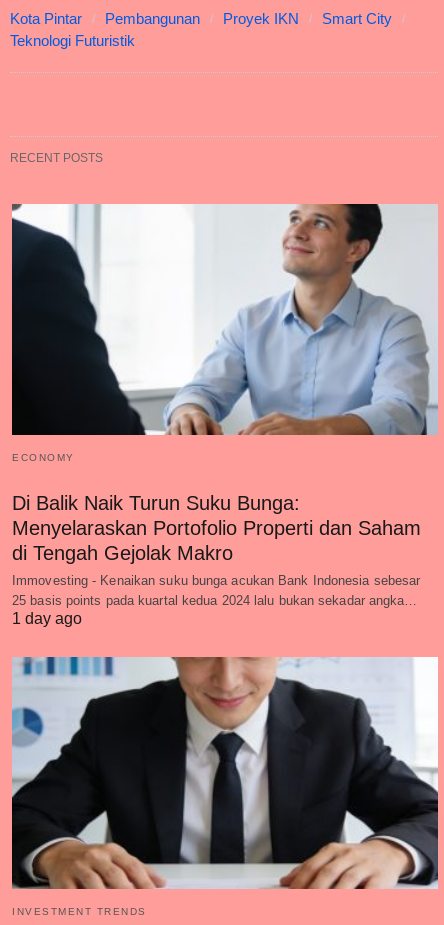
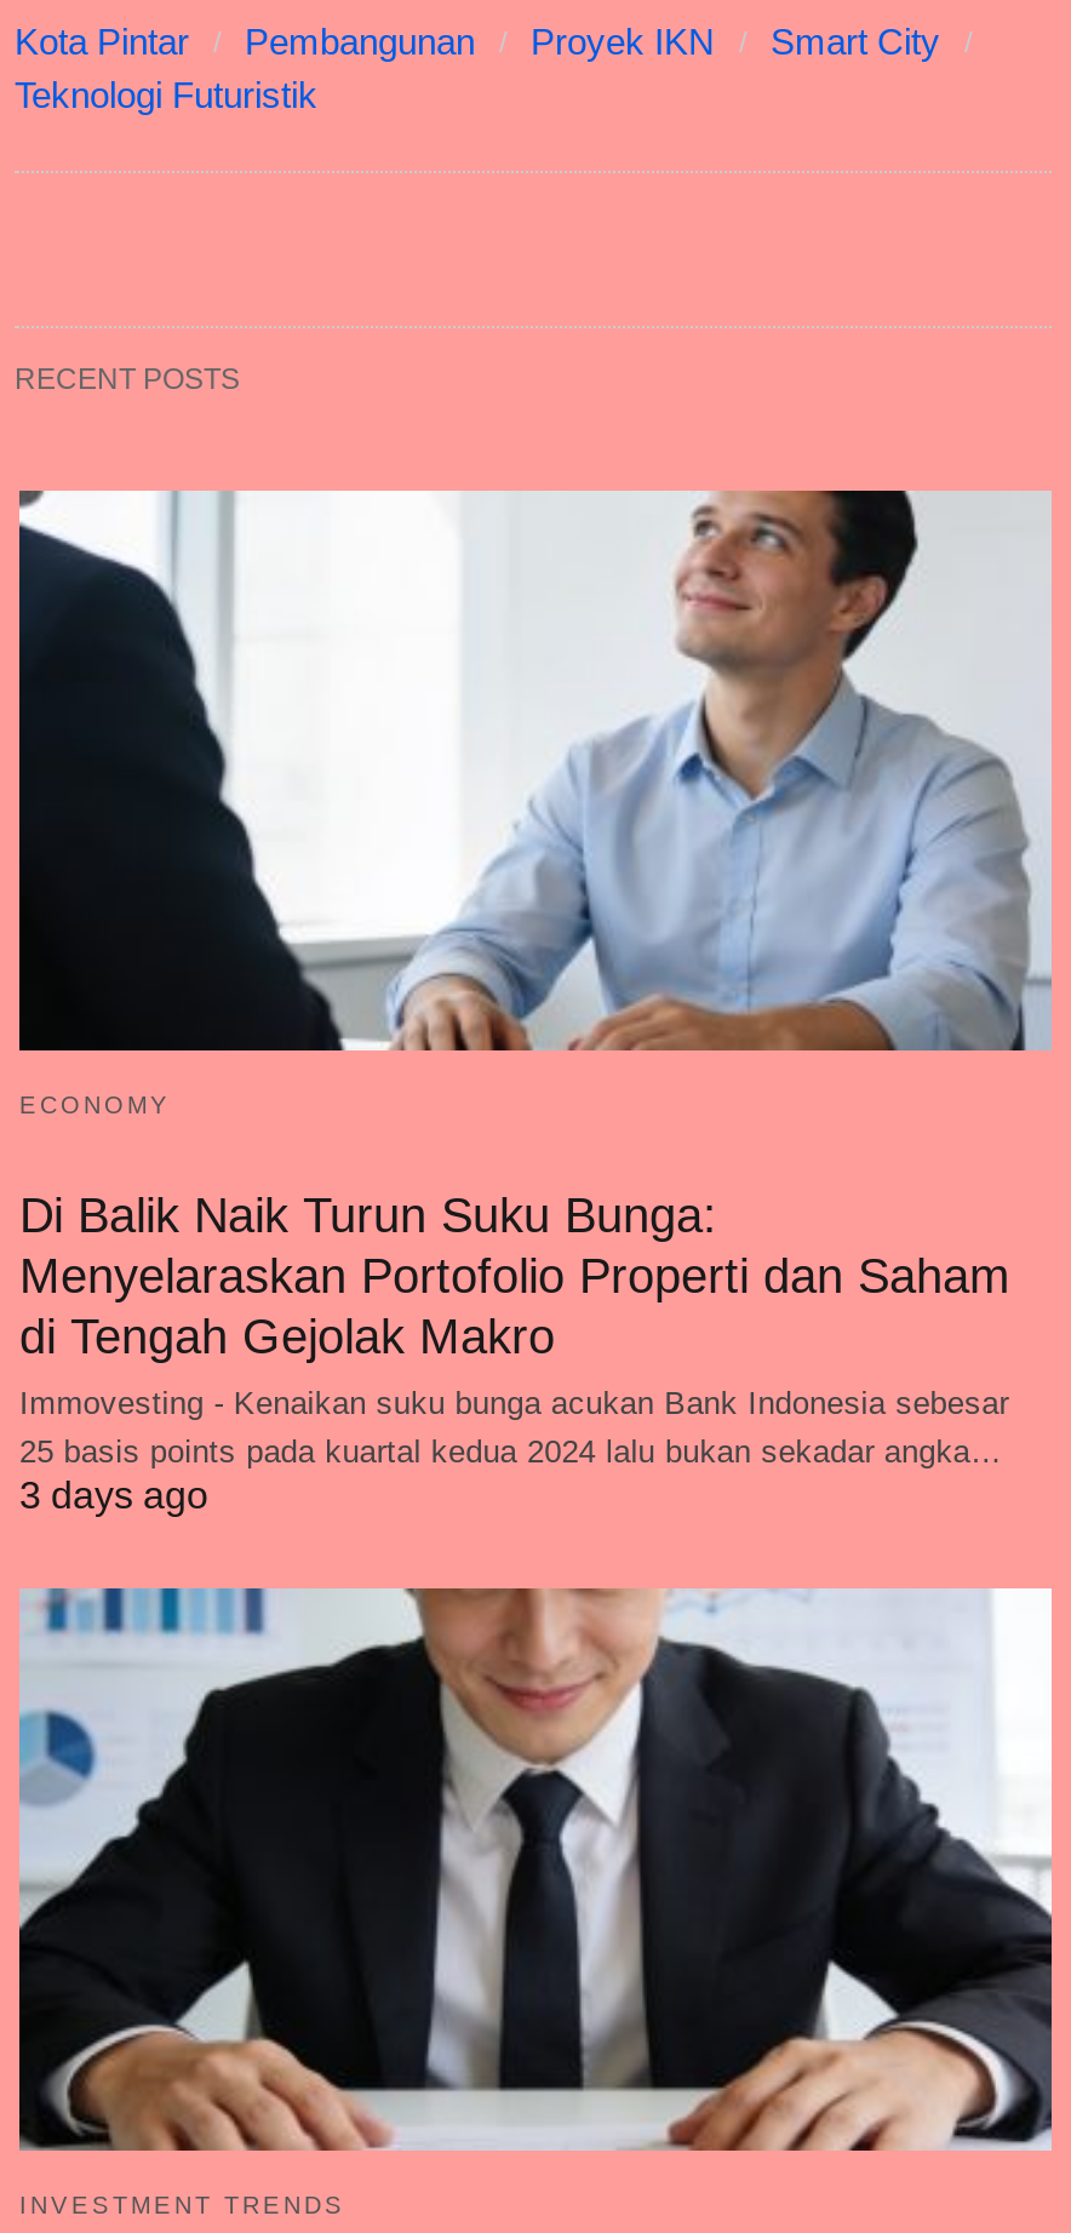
- 1 day ago
+ 3 days ago
